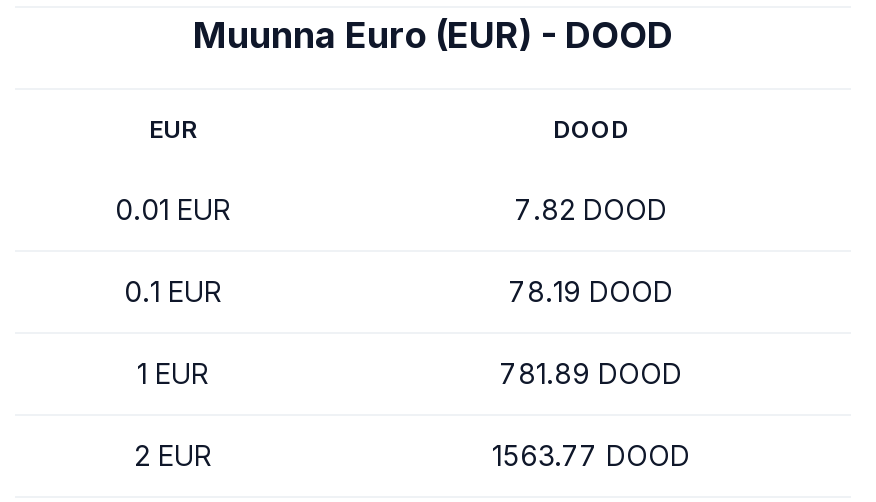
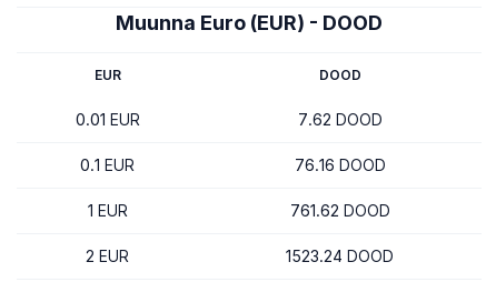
- 7.82 DOOD
+ 7.62 DOOD

- 78.19 DOOD
+ 76.16 DOOD

- 781.89 DOOD
+ 761.62 DOOD

- 1563.77 DOOD
+ 1523.24 DOOD
